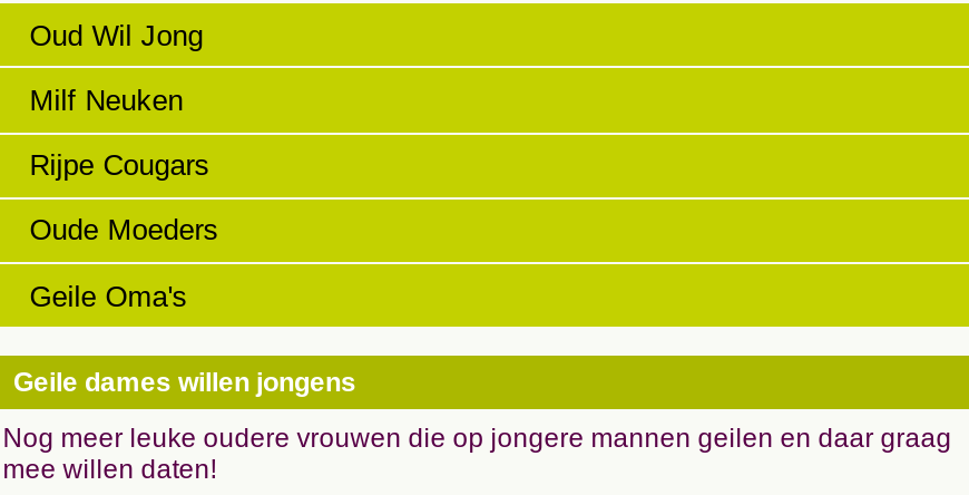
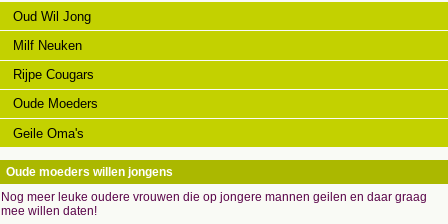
- Geile dames willen jongens
+ Oude moeders willen jongens
